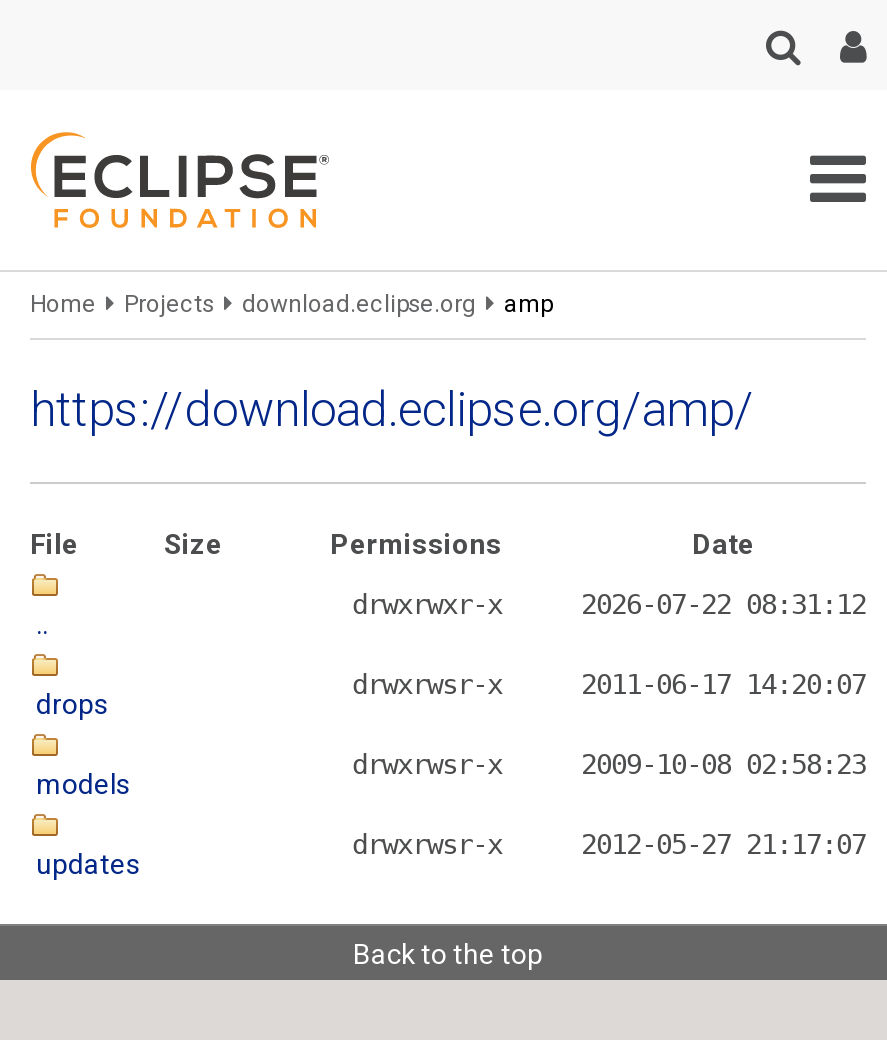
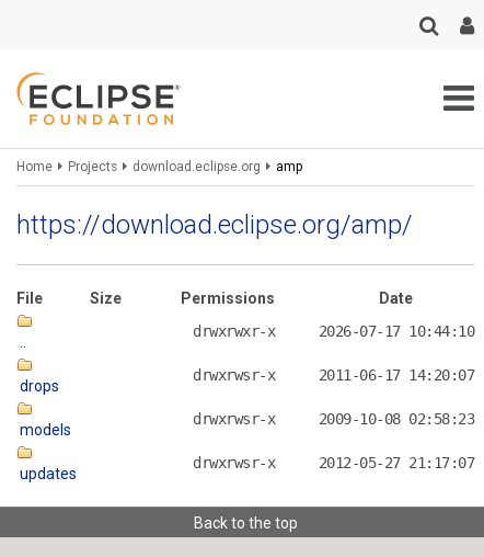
- 2026-07-22 08:31:12
+ 2026-07-17 10:44:10
